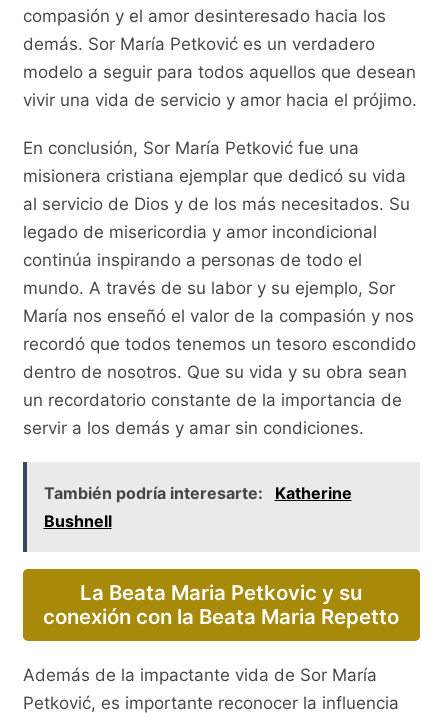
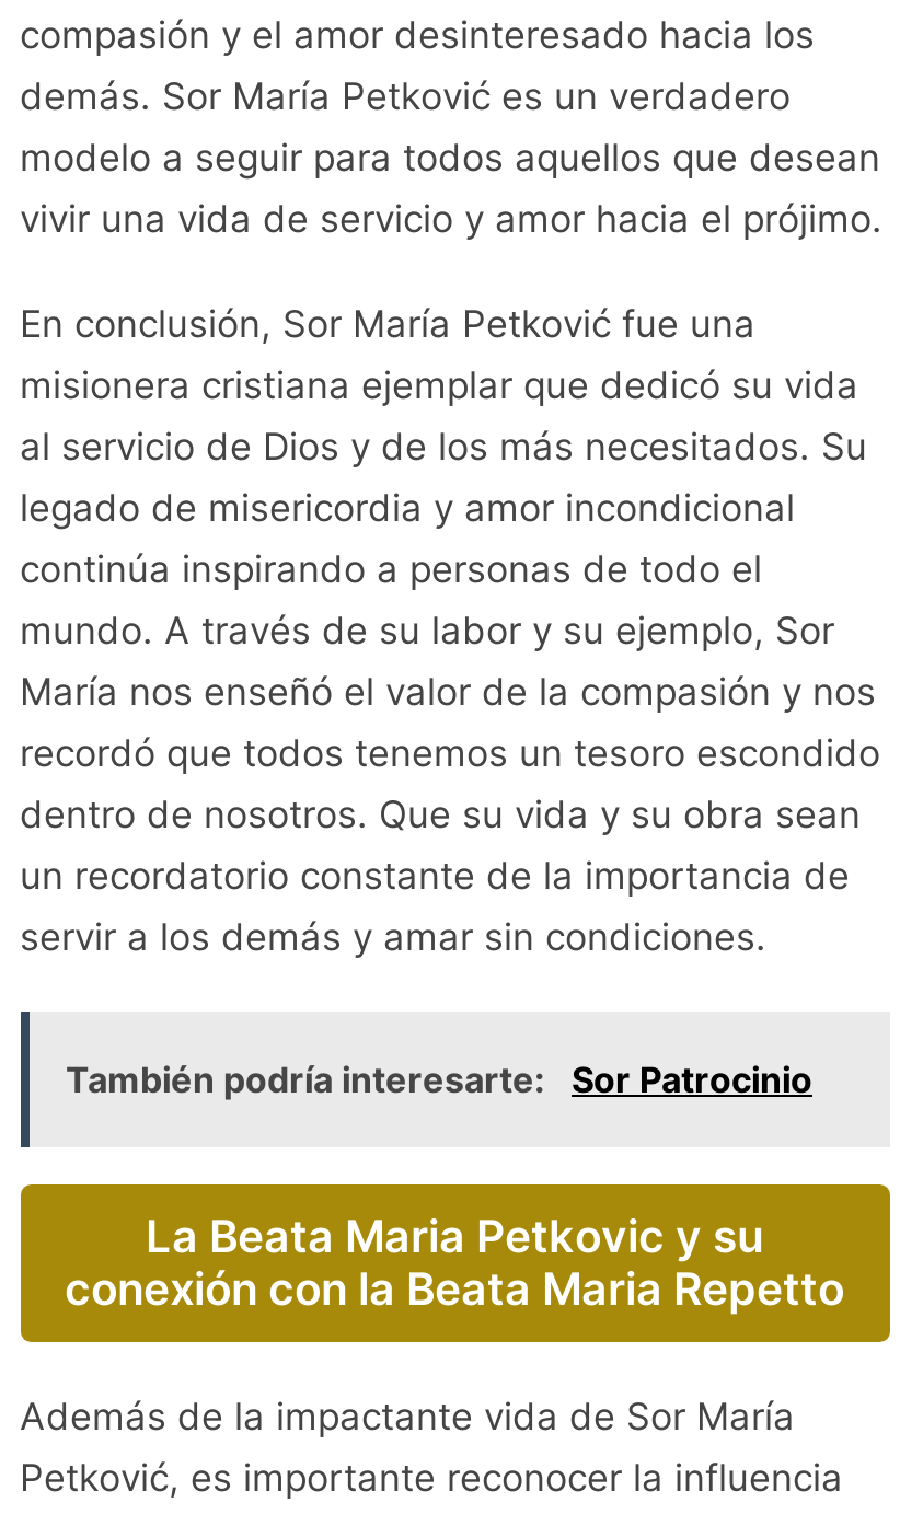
- También podría interesarte: Katherine
- Bushnell
+ También podría interesarte: Sor Patrocinio
